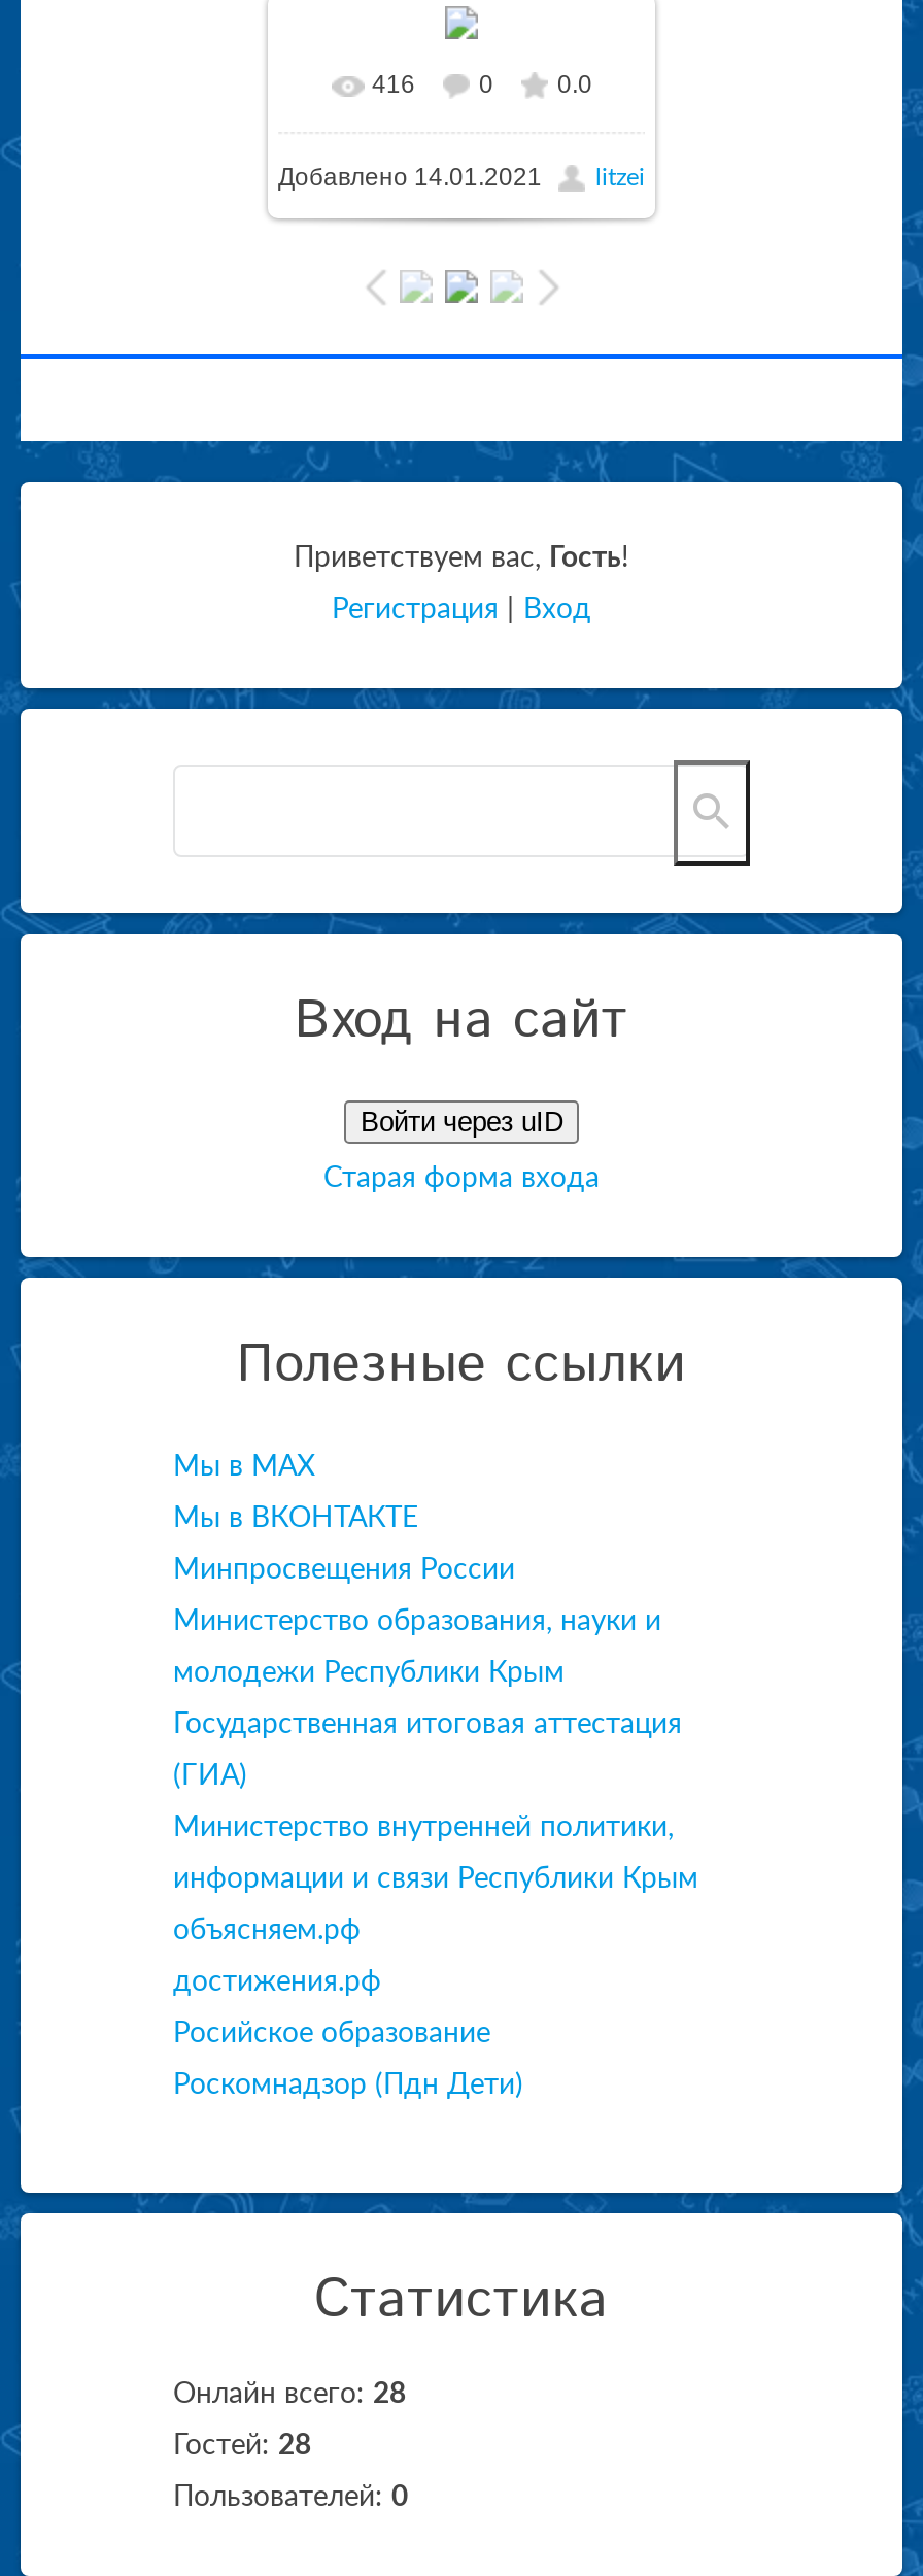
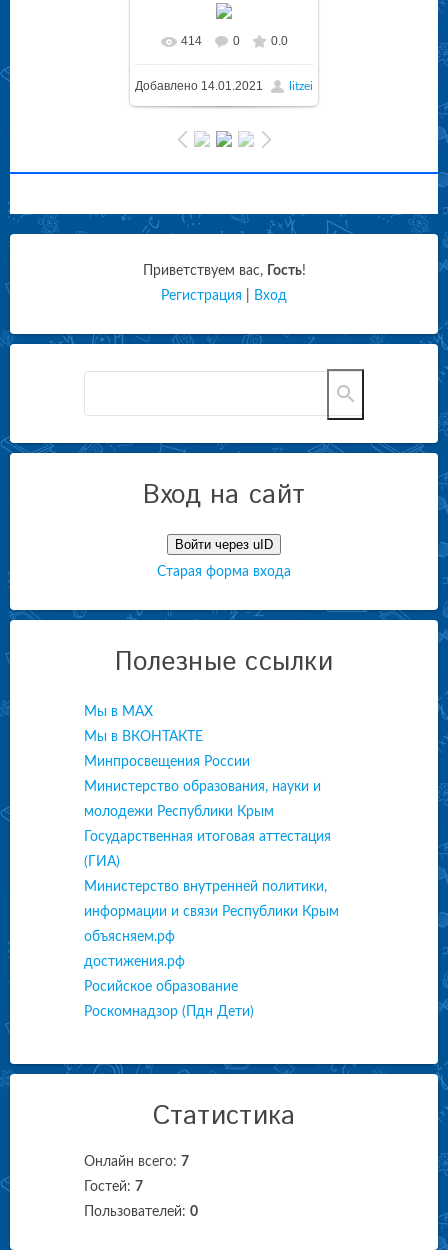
- 416
+ 414

- Онлайн всего: 28
+ Онлайн всего: 7

- Гостей: 28
+ Гостей: 7
